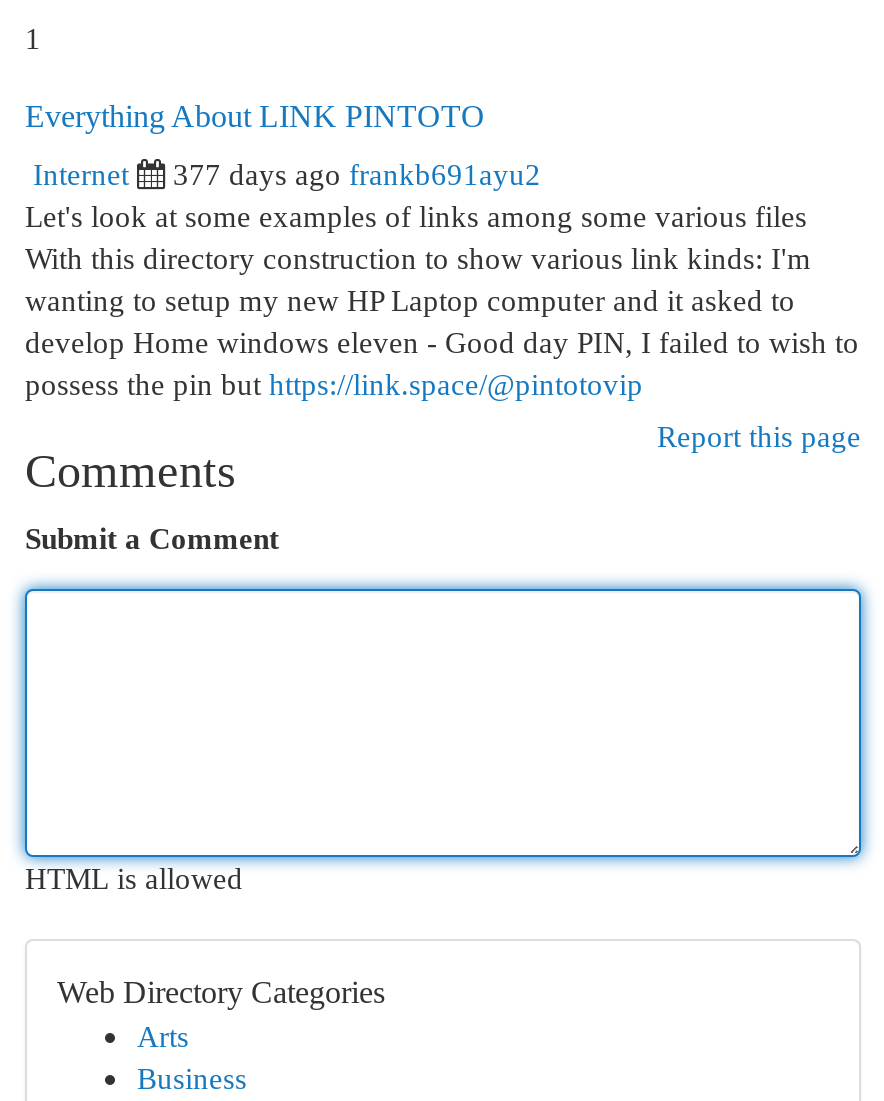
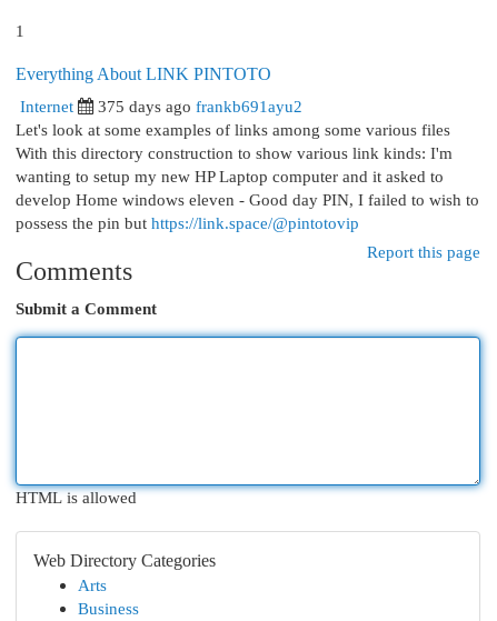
- 377 days ago frankb691ayu2
+ 375 days ago frankb691ayu2
